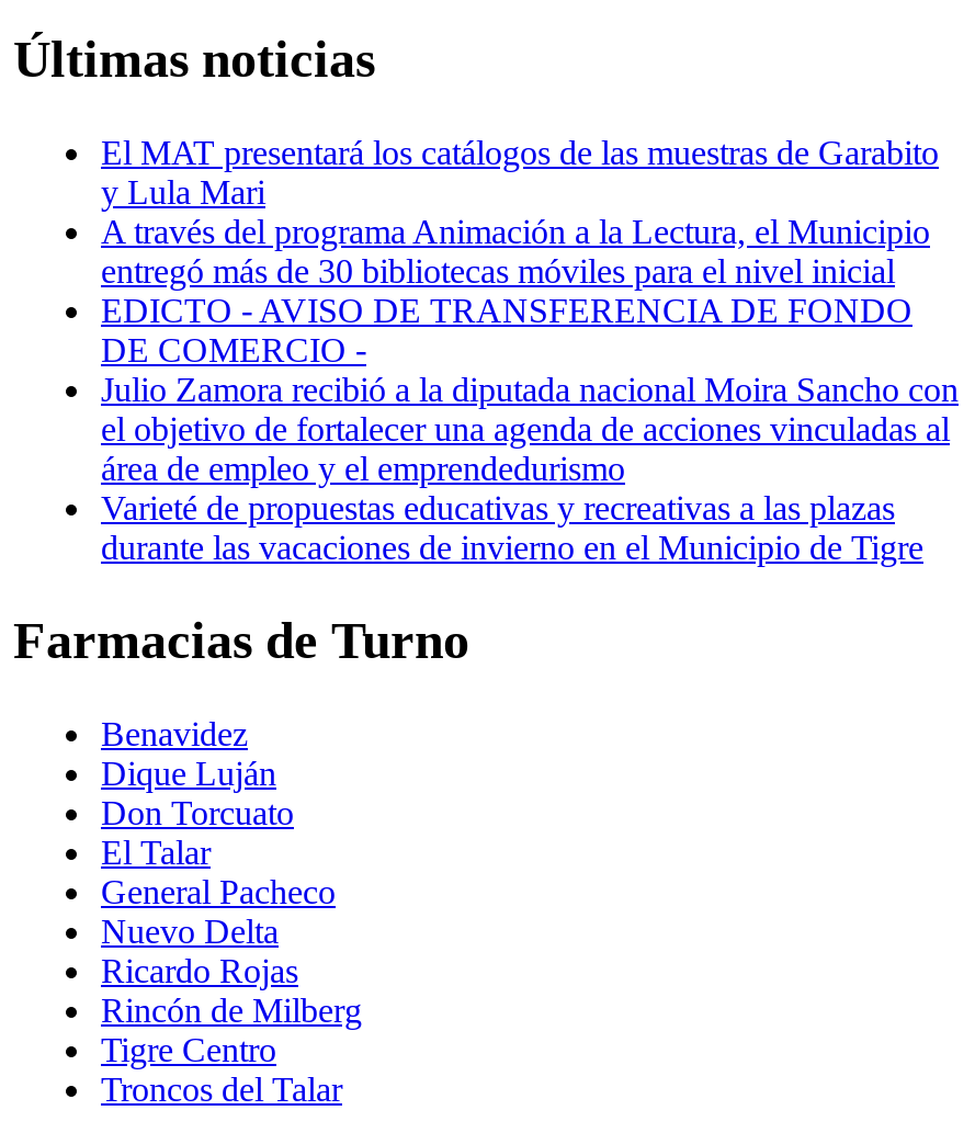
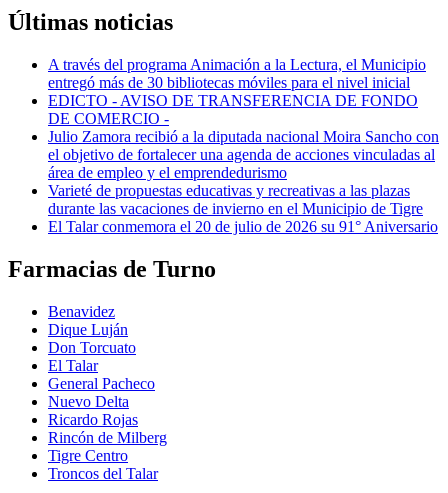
- El MAT presentará los catálogos de las muestras de Garabito
- y Lula Mari

moved up: A través del programa Animación a la Lectura, el Municipio | entregó más de 30 bibliotecas móviles para el nivel inicial | EDICTO - AVISO DE TRANSFERENCIA DE FONDO | ... | Varieté de propuestas educativas y recreativas a las plazas | durante las vacaciones de invierno en el Municipio de Tigre

+ El Talar conmemora el 20 de julio de 2026 su 91° Aniversario
